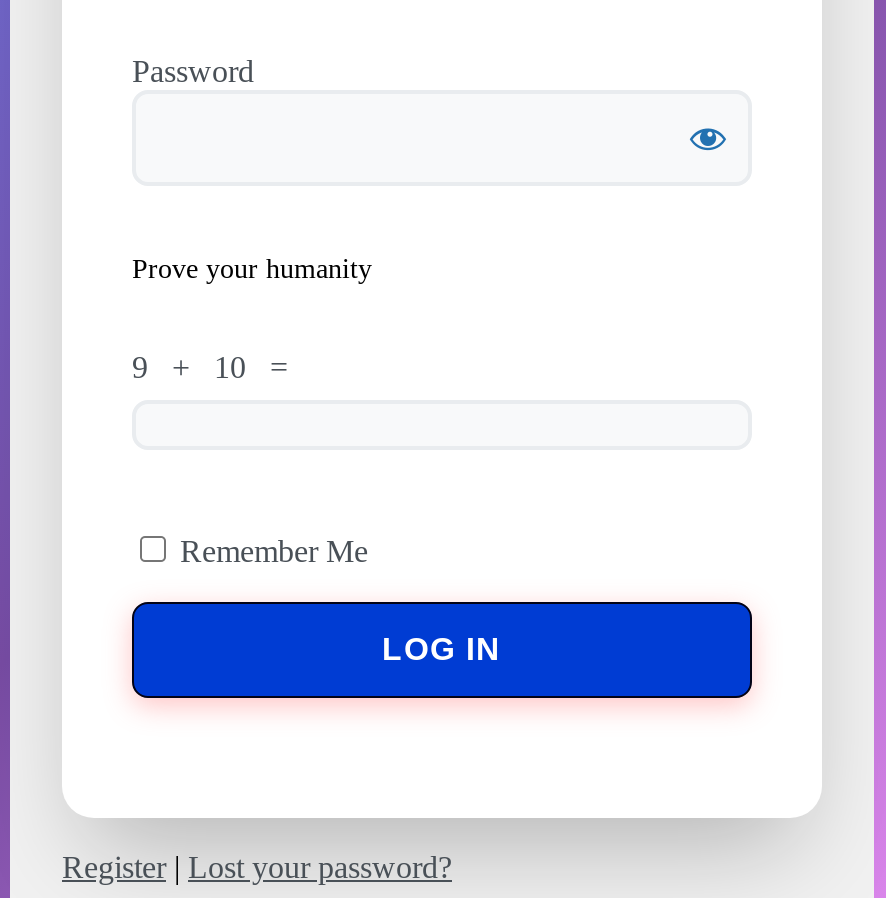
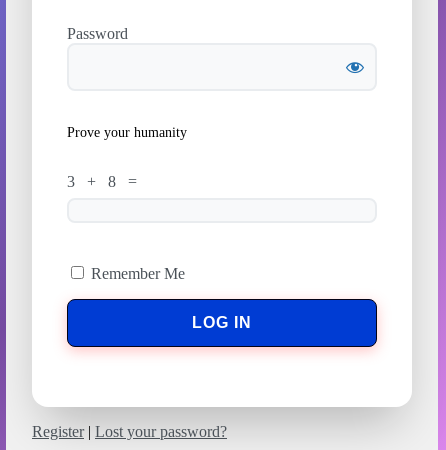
- 9 + 10 =
+ 3 + 8 =
